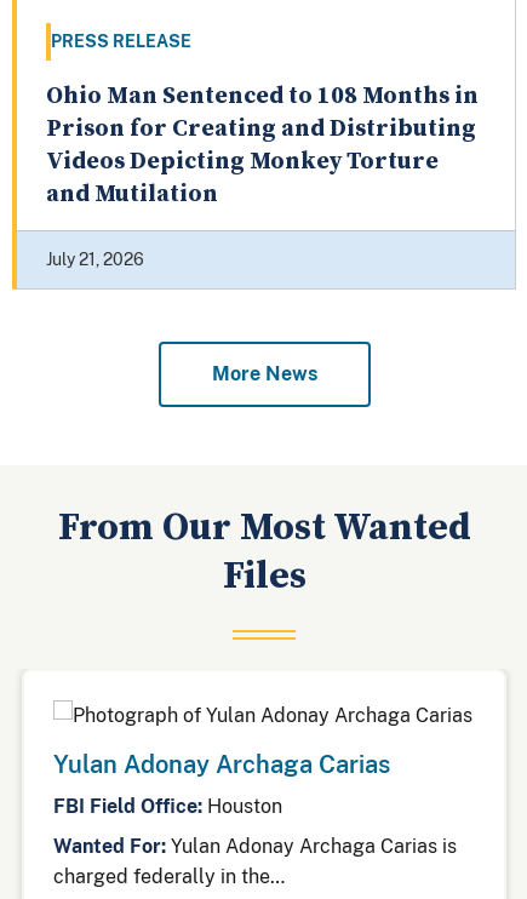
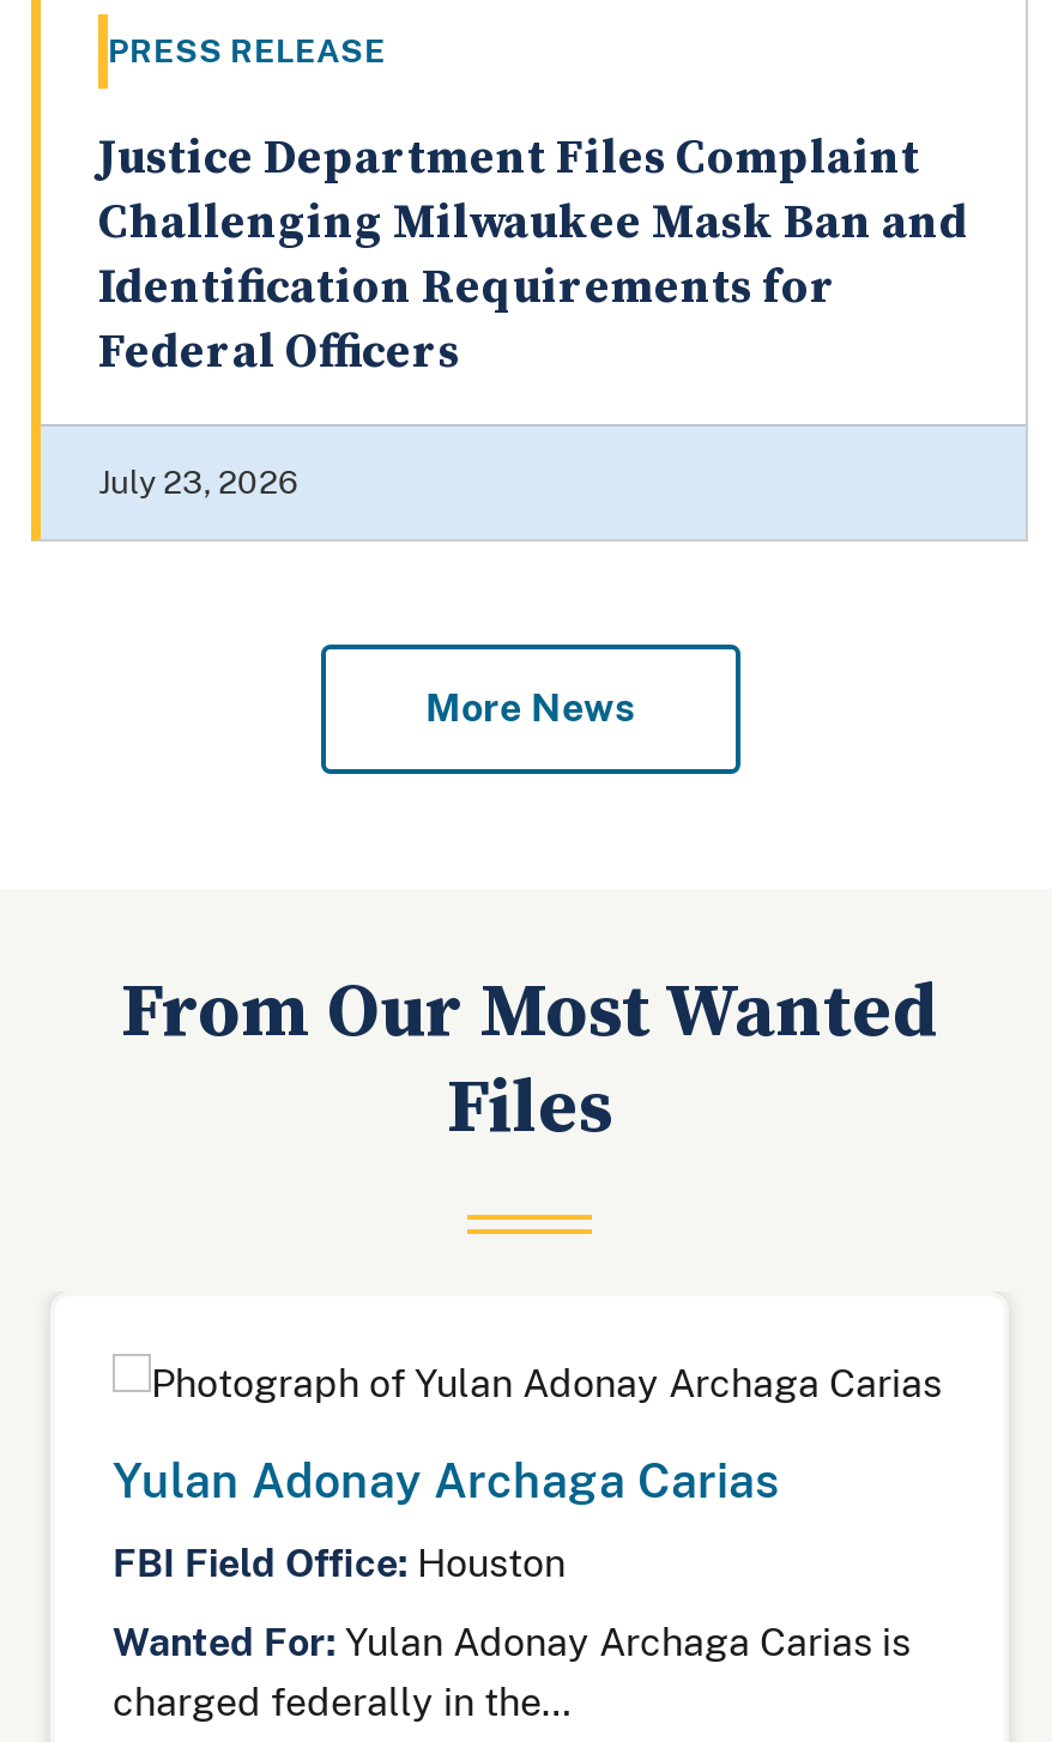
- Ohio Man Sentenced to 108 Months in
- Prison for Creating and Distributing
- Videos Depicting Monkey Torture
- and Mutilation
+ Justice Department Files Complaint
+ Challenging Milwaukee Mask Ban and
+ Identification Requirements for
+ Federal Officers

- July 21, 2026
+ July 23, 2026
